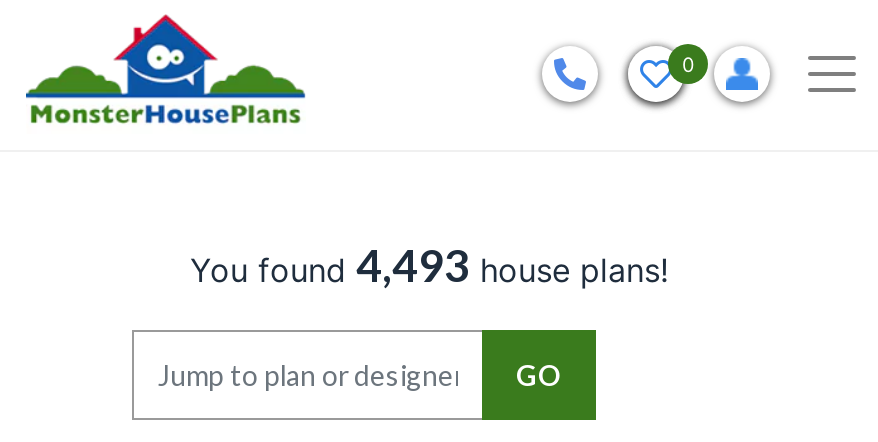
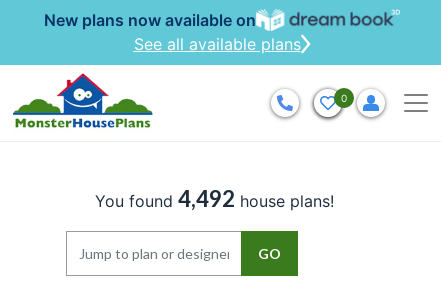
+ New plans now available on
+ See all available plans

- You found 4,493 house plans!
+ You found 4,492 house plans!
